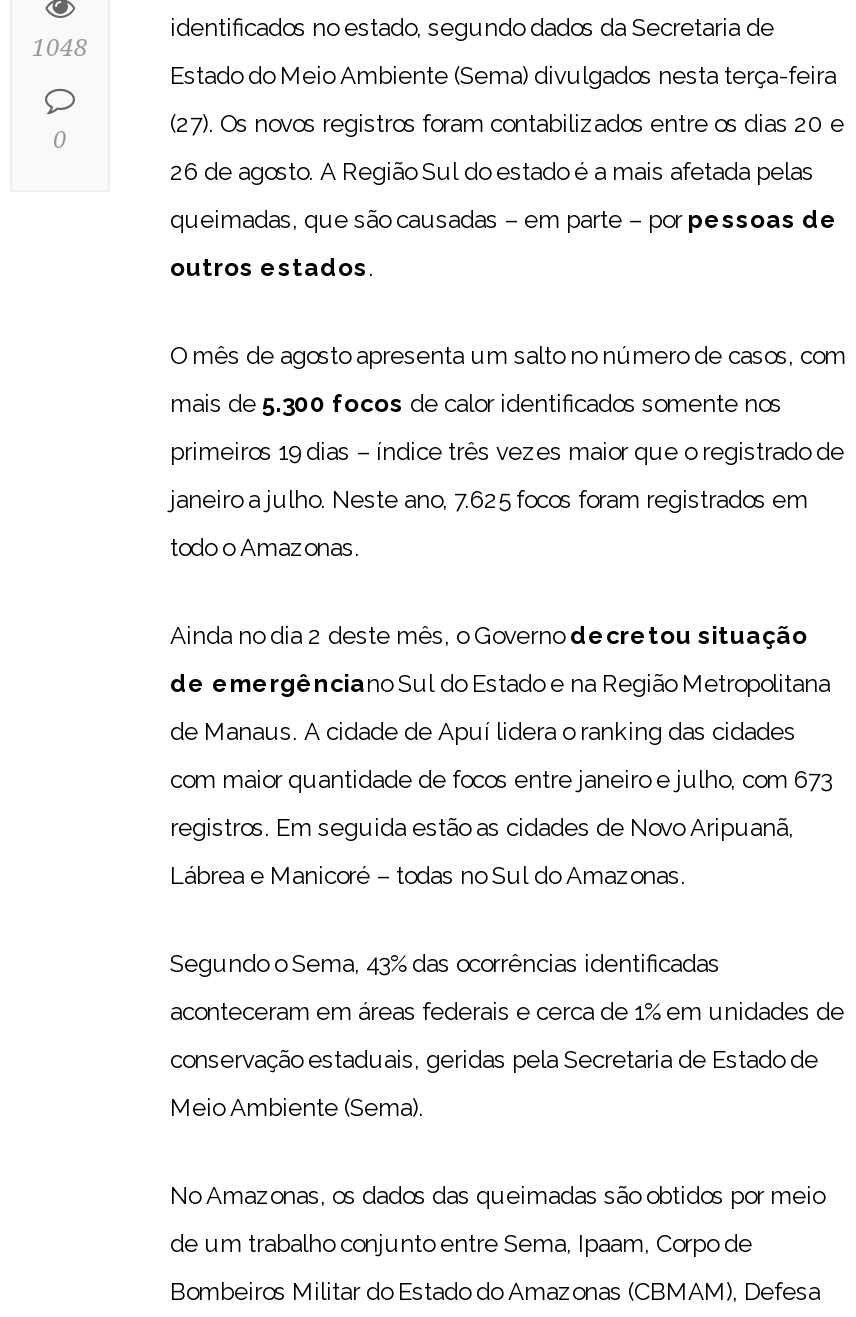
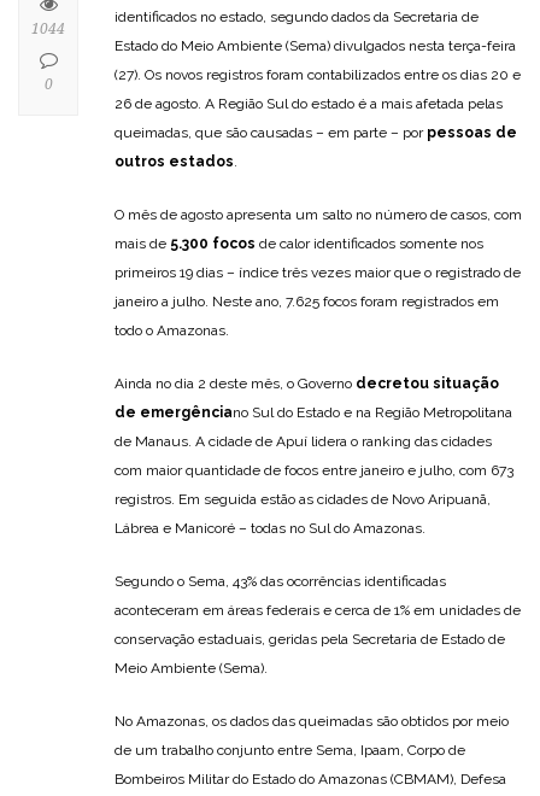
- 1048
+ 1044
